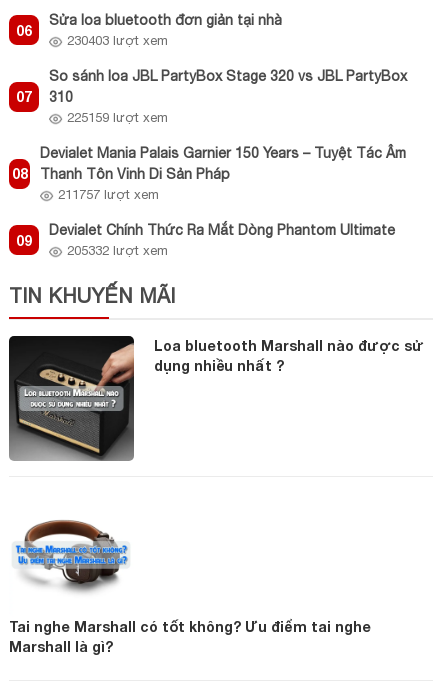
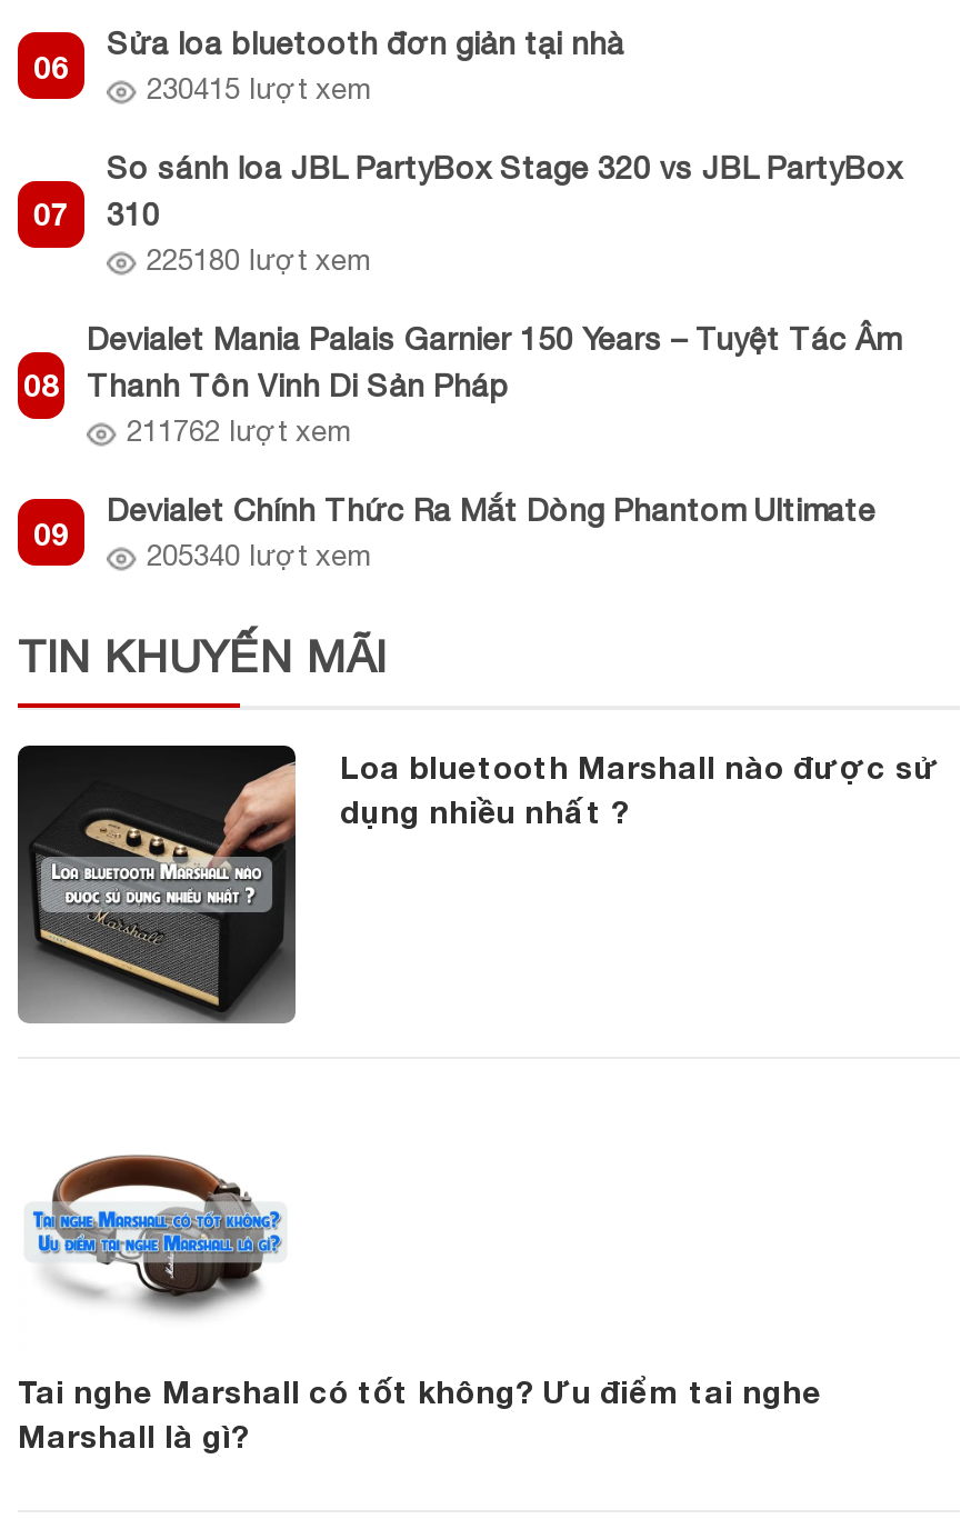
- 230403 lượt xem
+ 230415 lượt xem

- 225159 lượt xem
+ 225180 lượt xem

- 211757 lượt xem
+ 211762 lượt xem

- 205332 lượt xem
+ 205340 lượt xem
